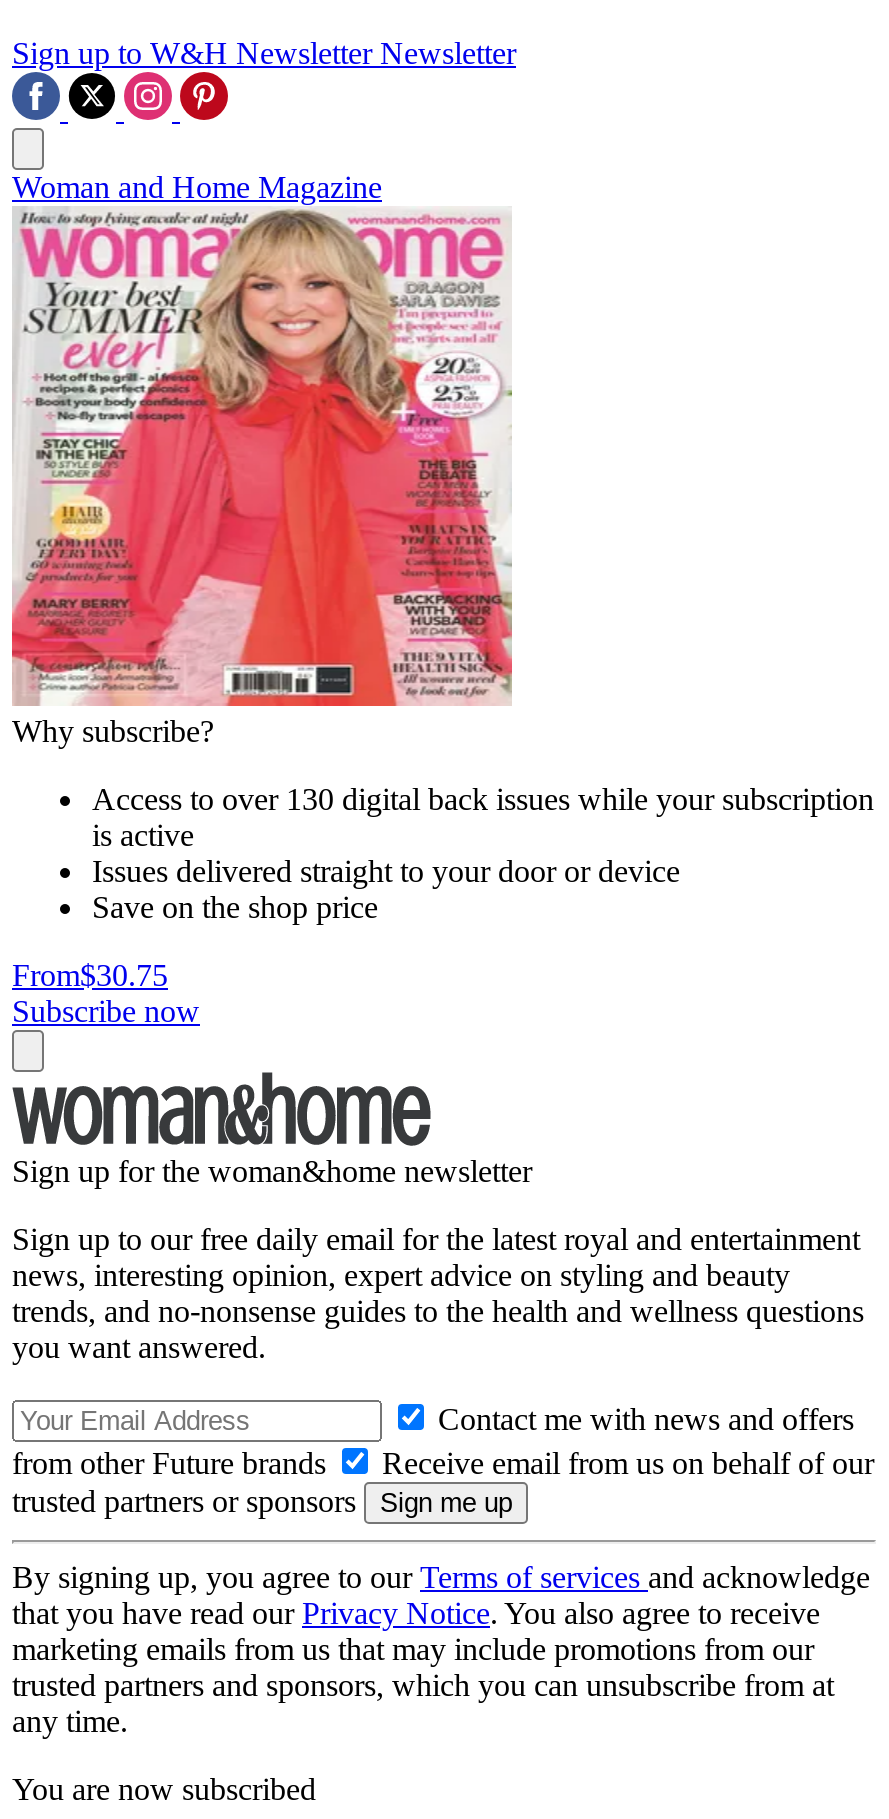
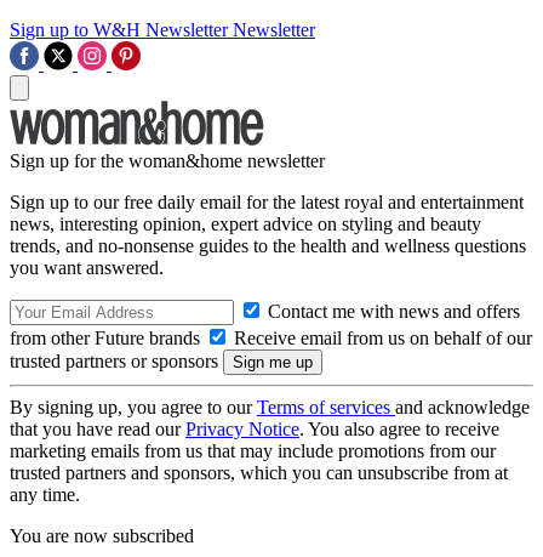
- Woman and Home Magazine

- [image]
- Why subscribe?
- Access to over 130 digital back issues while your subscription
- is active
- Issues delivered straight to your door or device
- Save on the shop price
- From$30.75
- Subscribe now
